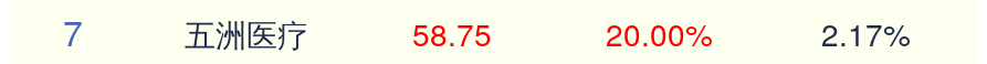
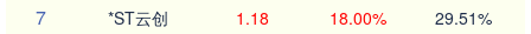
- 五洲医疗
- 58.75
- 20.00%
- 2.17%
+ *ST云创
+ 1.18
+ 18.00%
+ 29.51%
